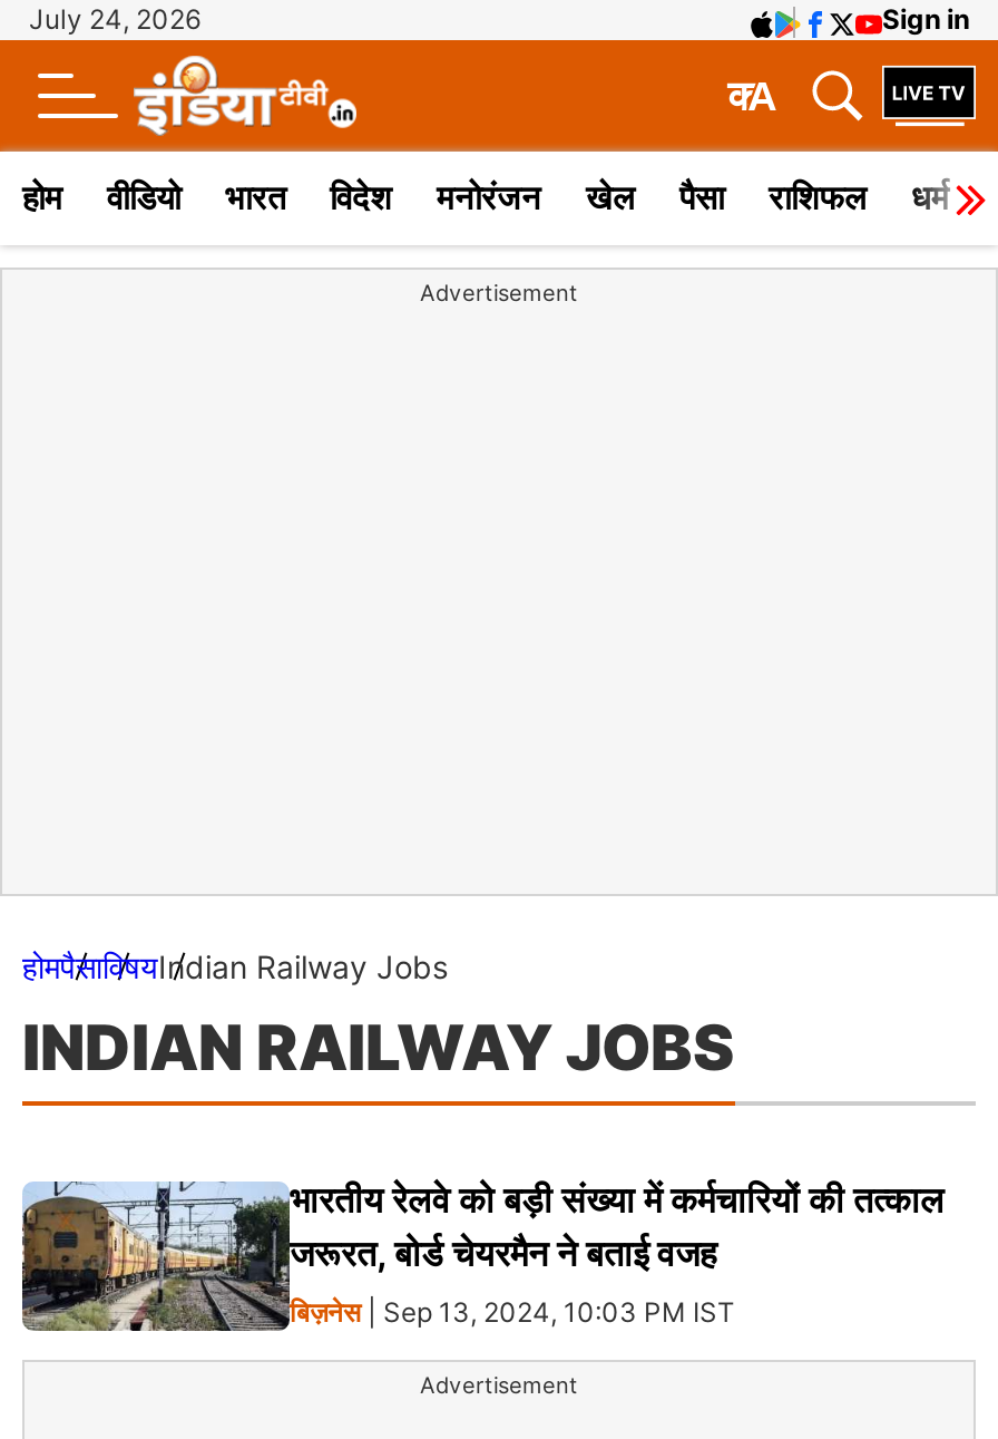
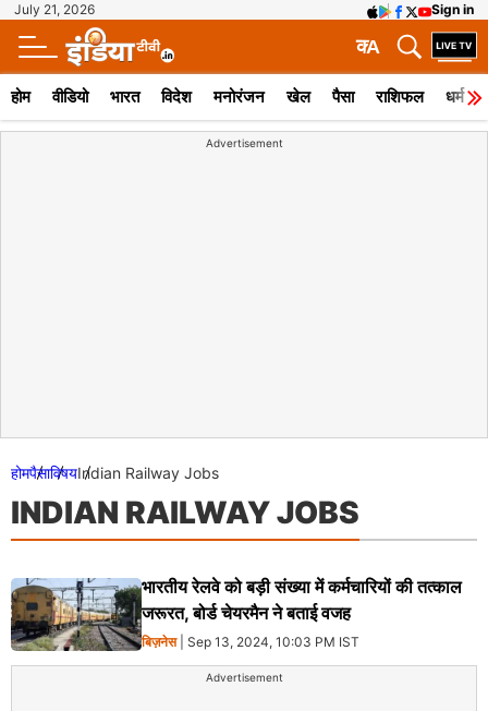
- July 24, 2026
+ July 21, 2026
